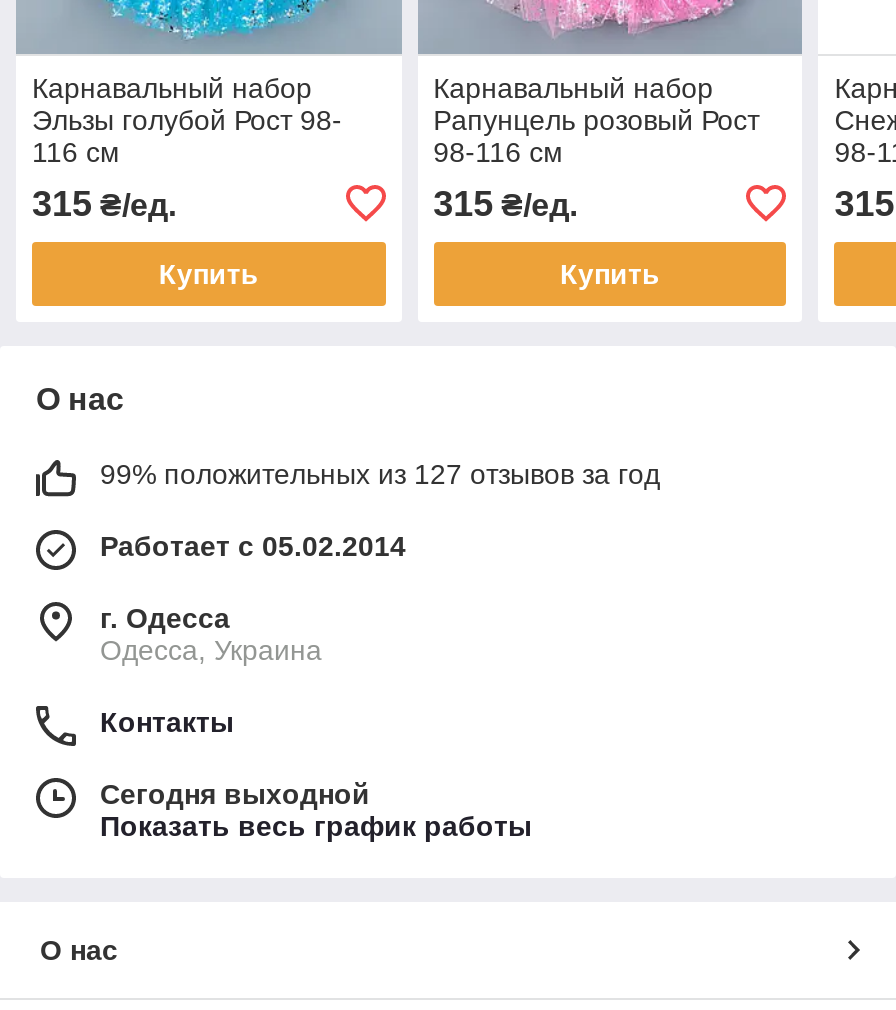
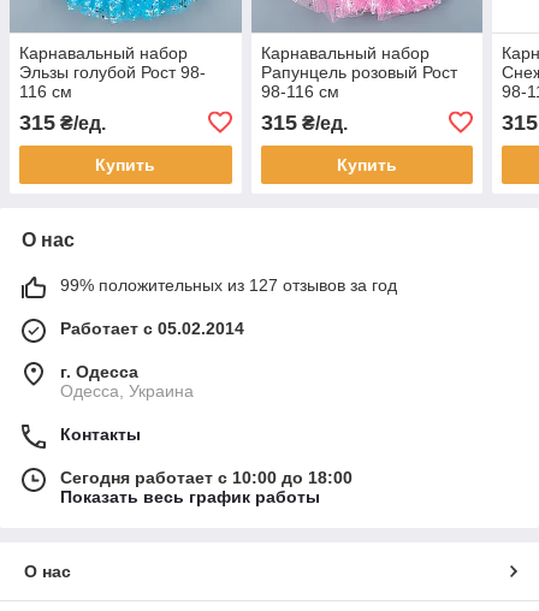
- Сегодня выходной
+ Сегодня работает с 10:00 до 18:00
